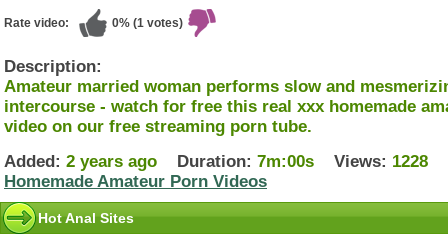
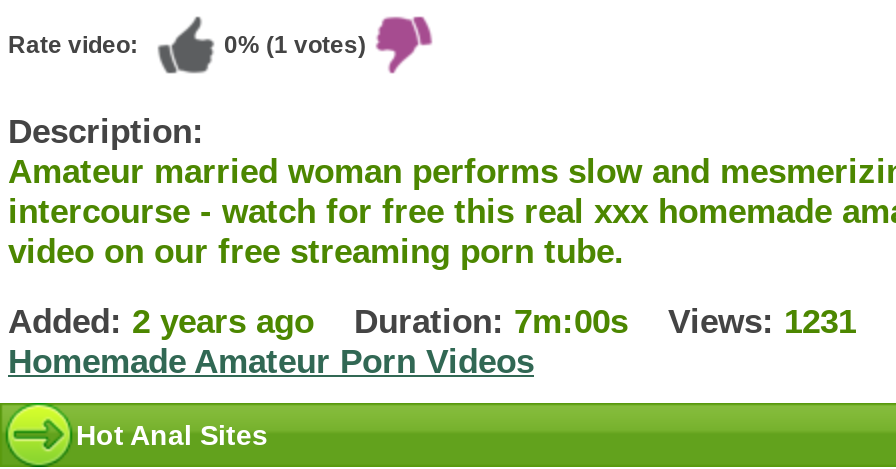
- Views: 1228
+ Views: 1231
